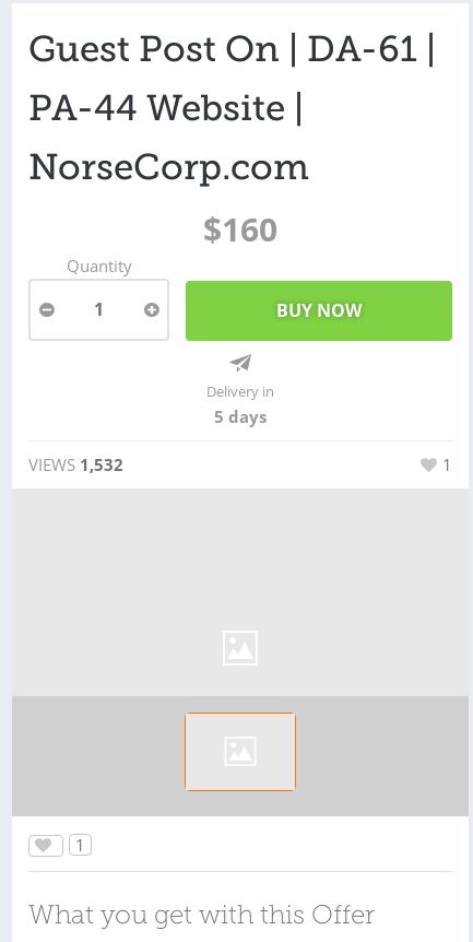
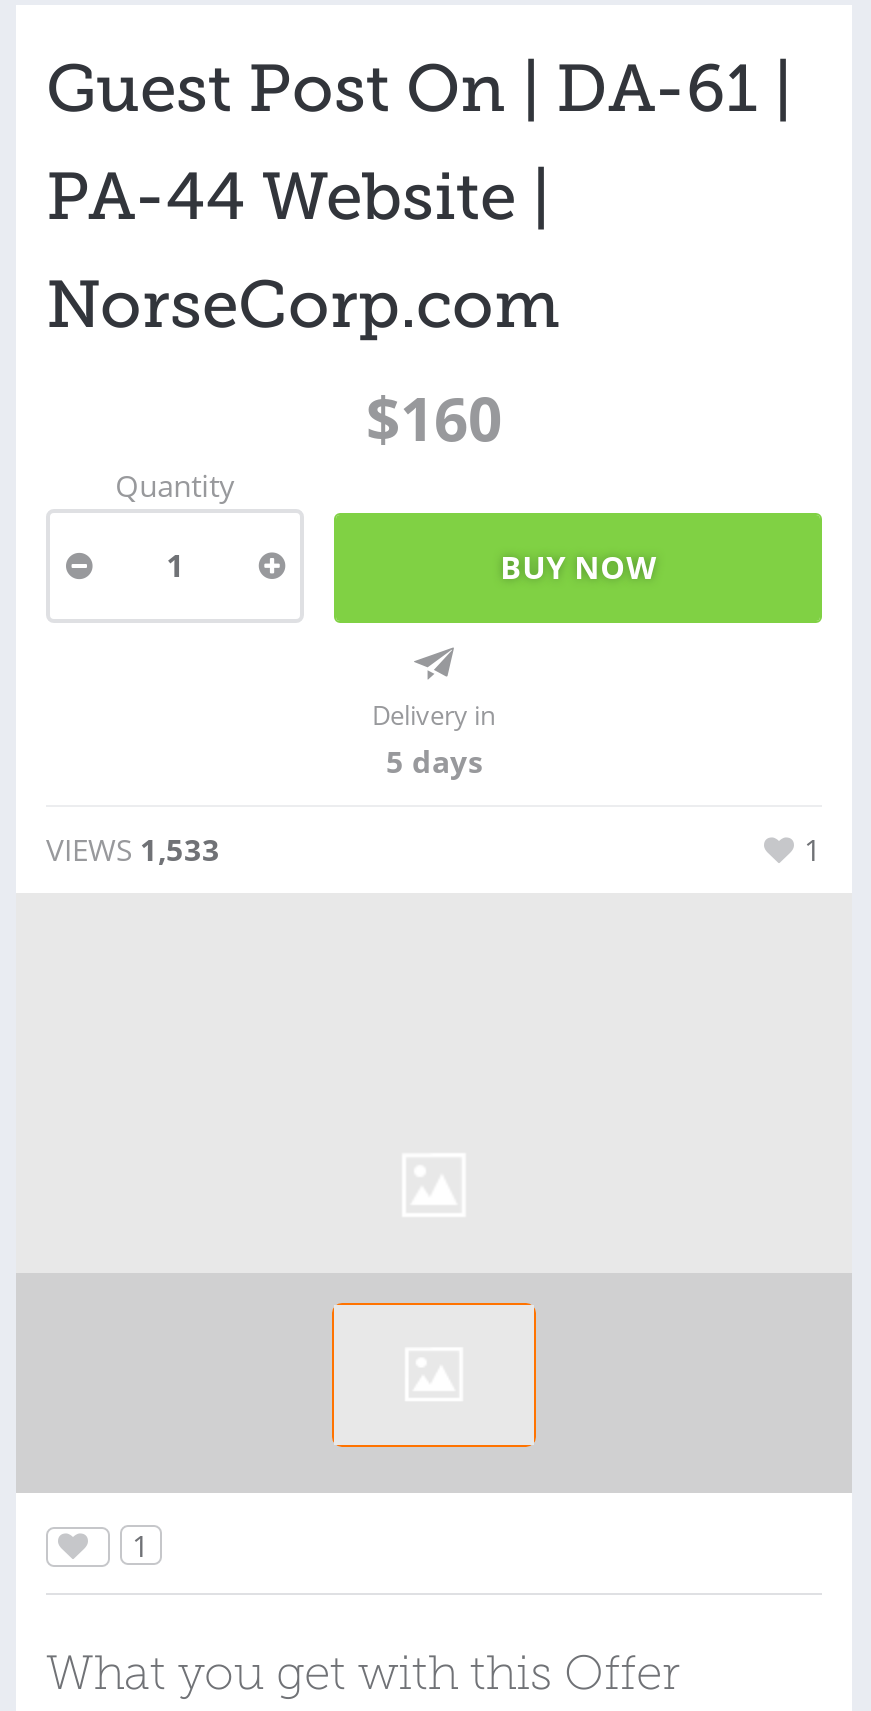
- VIEWS 1,532
+ VIEWS 1,533
